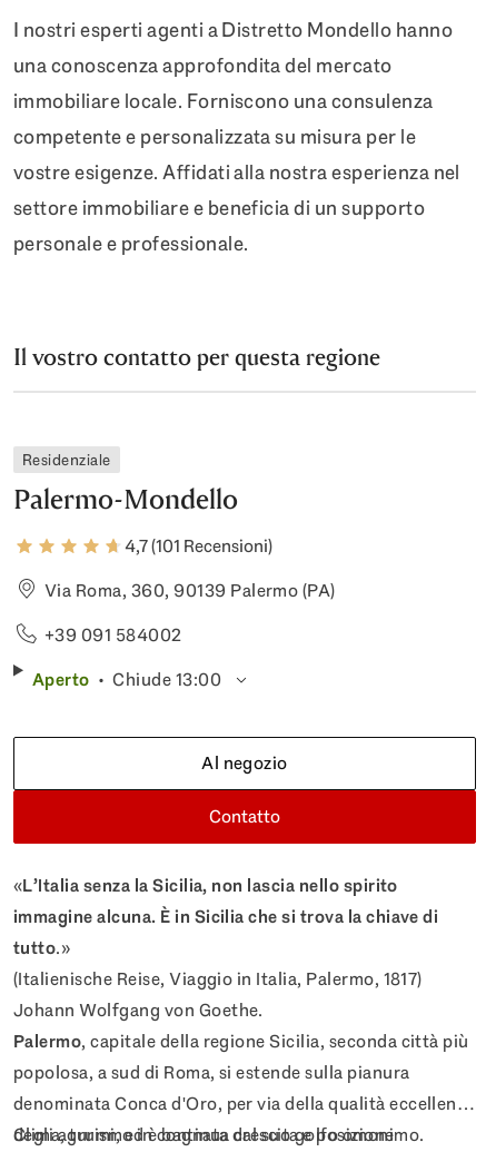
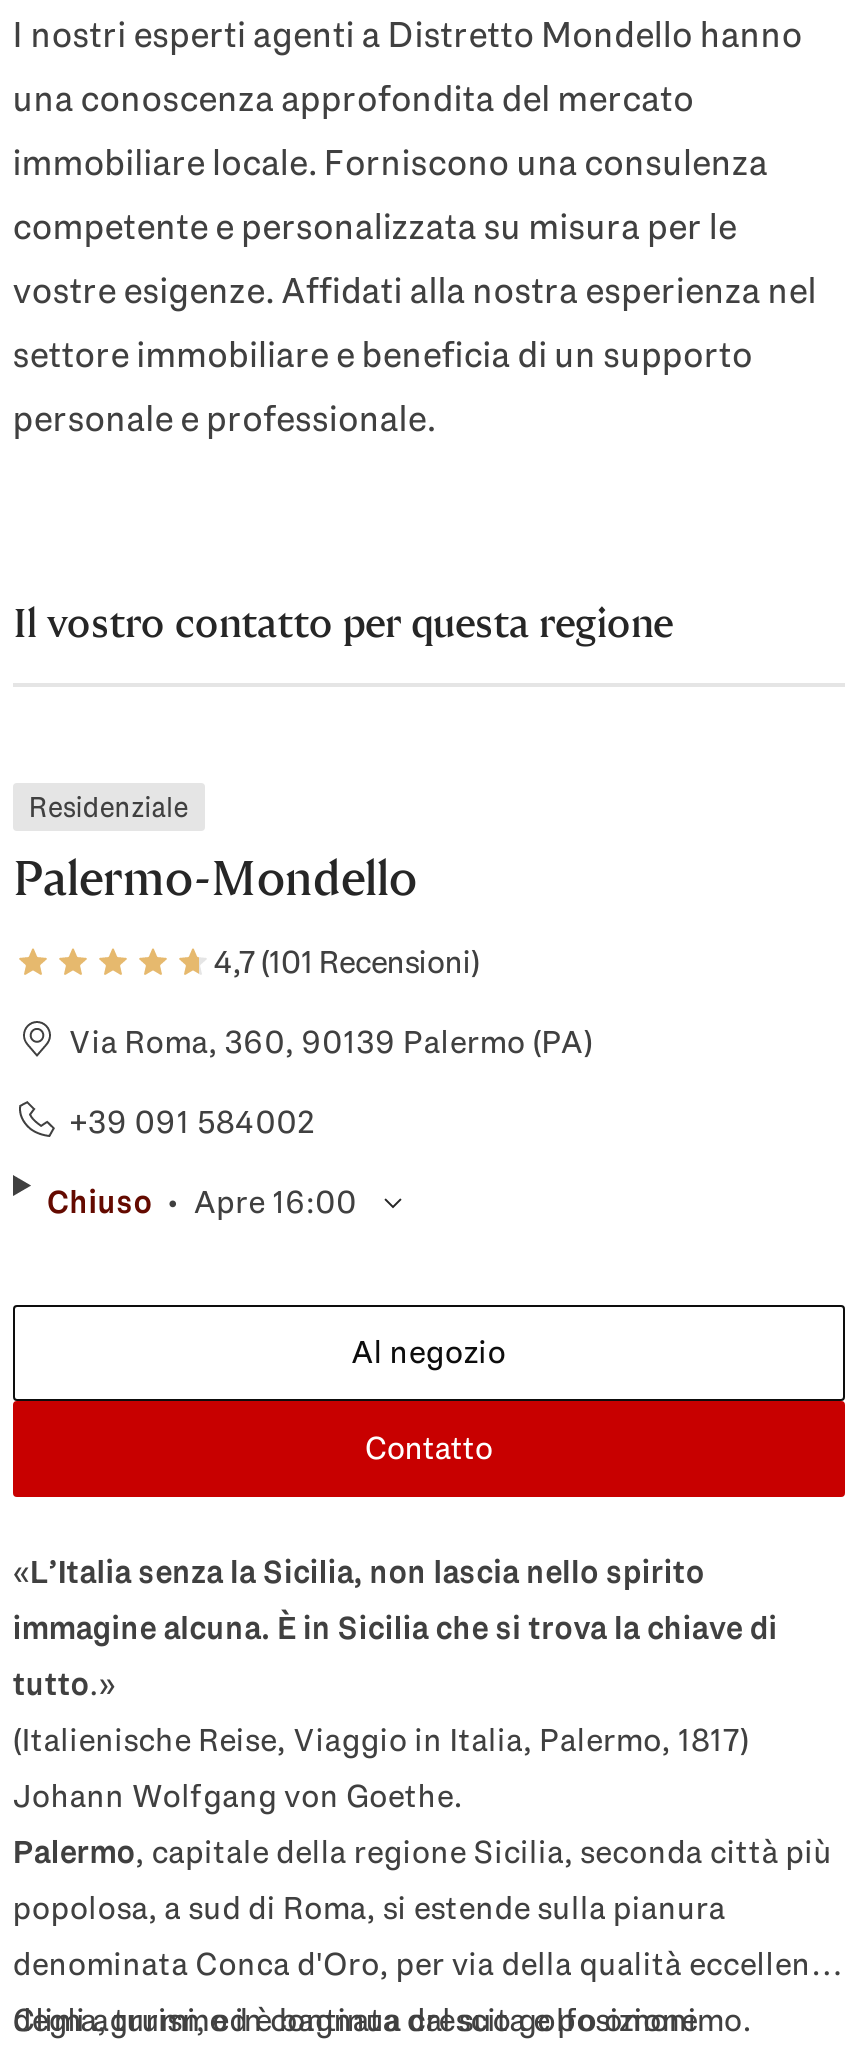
- Aperto
- Chiude 13:00
+ Chiuso
+ Apre 16:00
